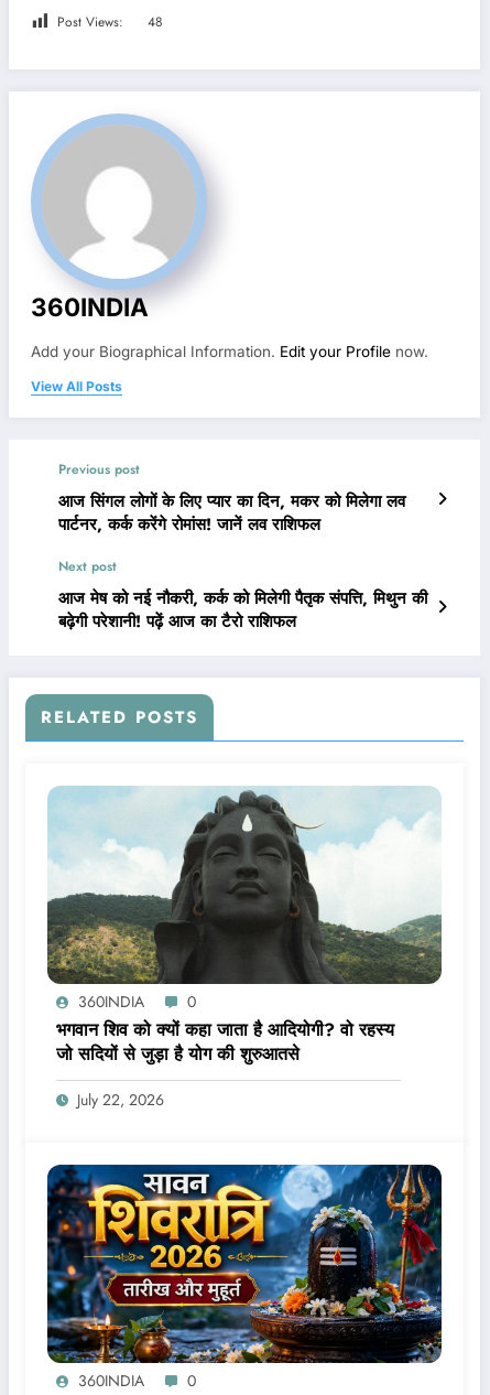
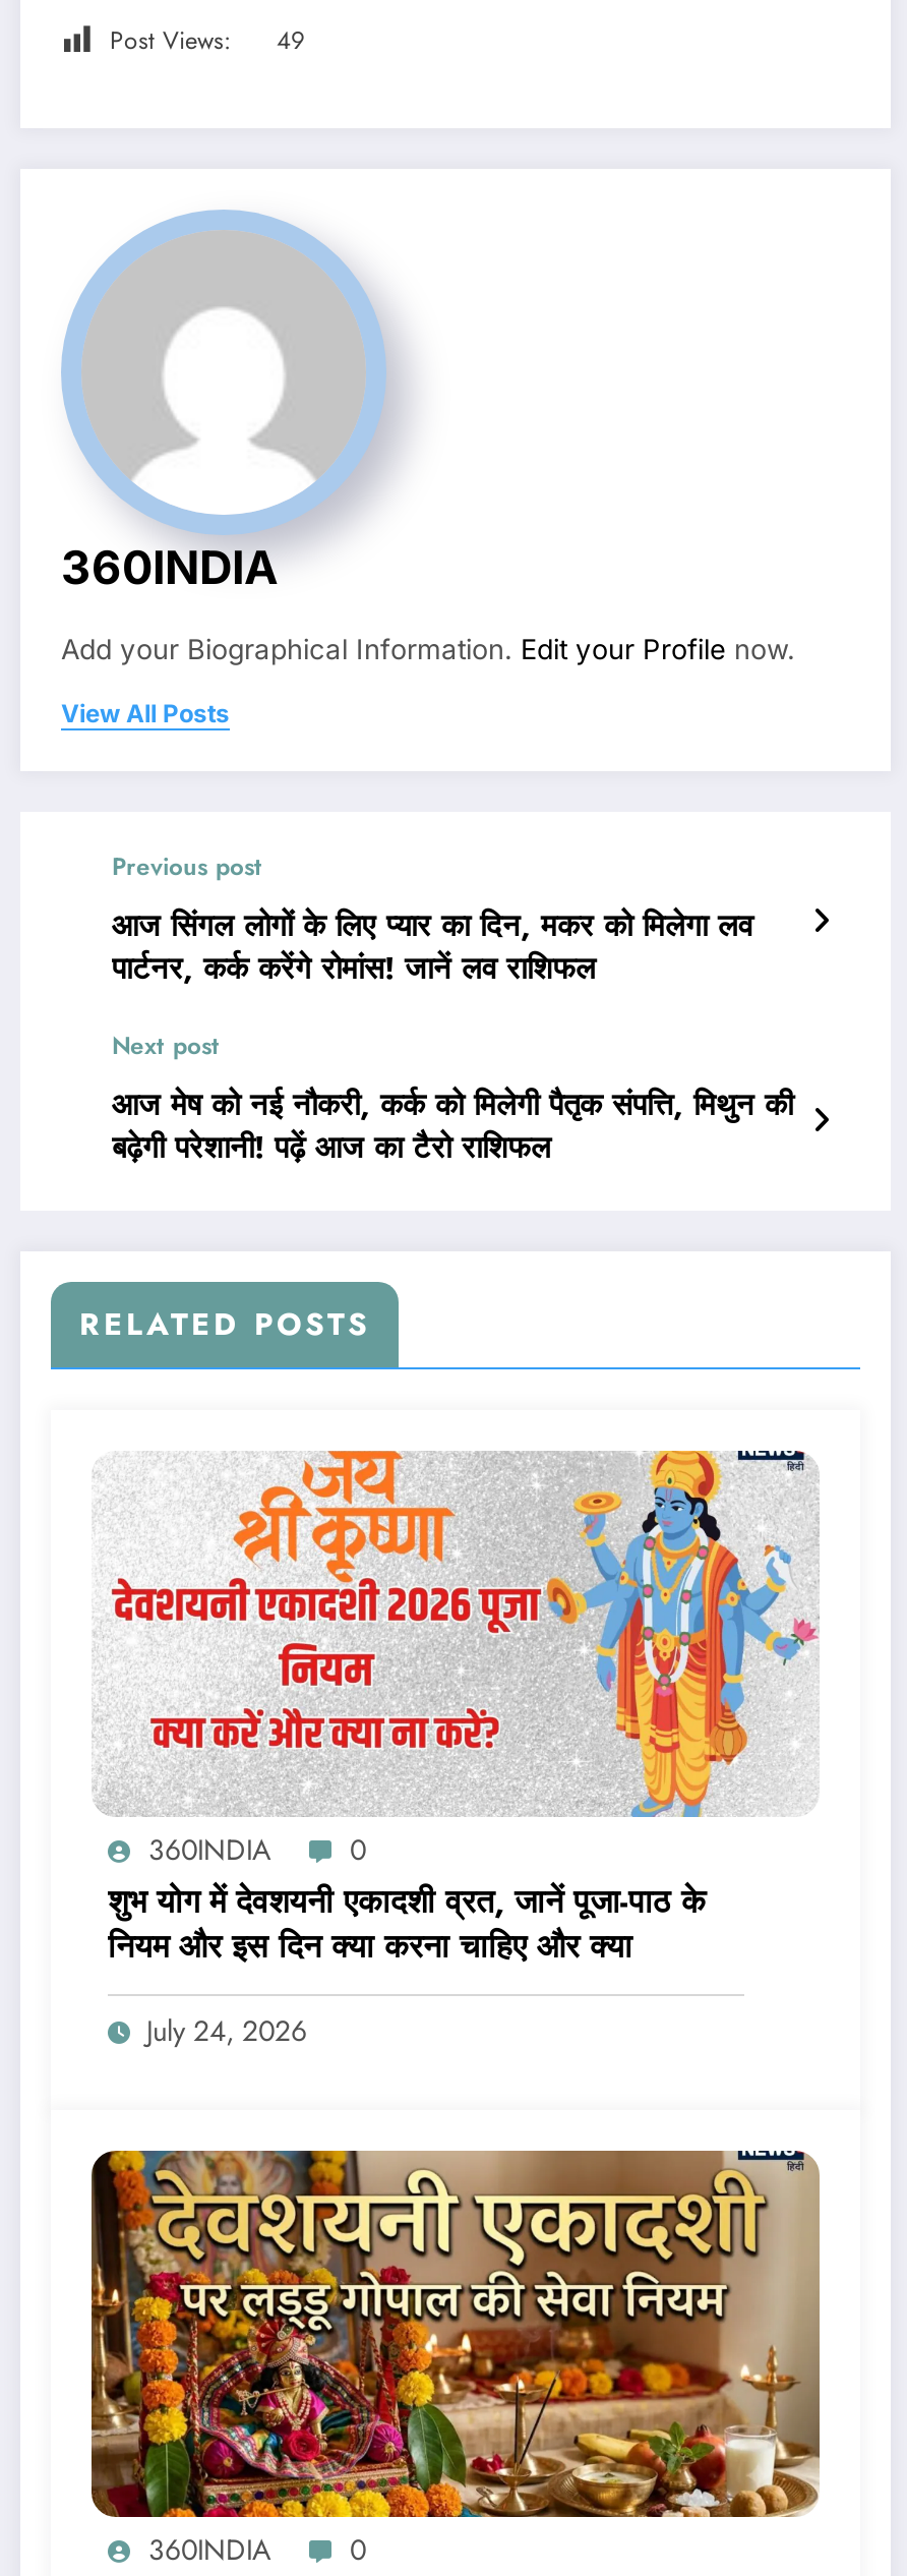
- Post Views: 48
+ Post Views: 49

- [image]
- भगवान शिव को क्यों कहा जाता है आदियोगी? वो रहस्य
- जो सदियों से जुड़ा है योग की शुरुआतसे
+ [image]
+ शुभ योग में देवशयनी एकादशी व्रत, जानें पूजा-पाठ के
+ नियम और इस दिन क्या करना चाहिए और क्या

- July 22, 2026
+ July 24, 2026

- [image]
+ [image]
